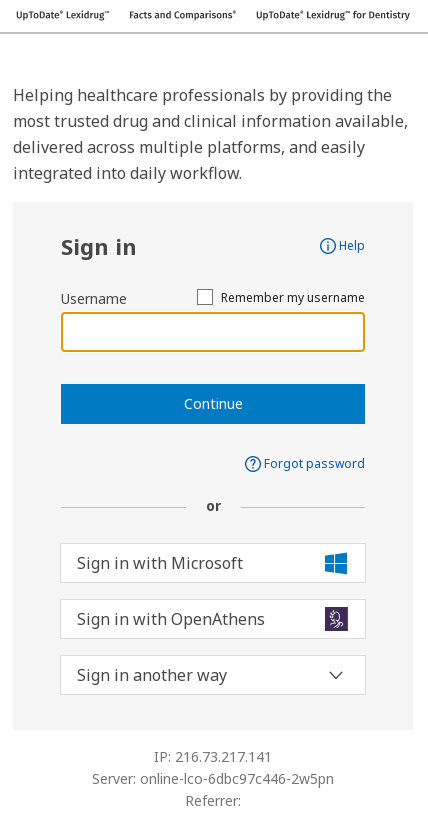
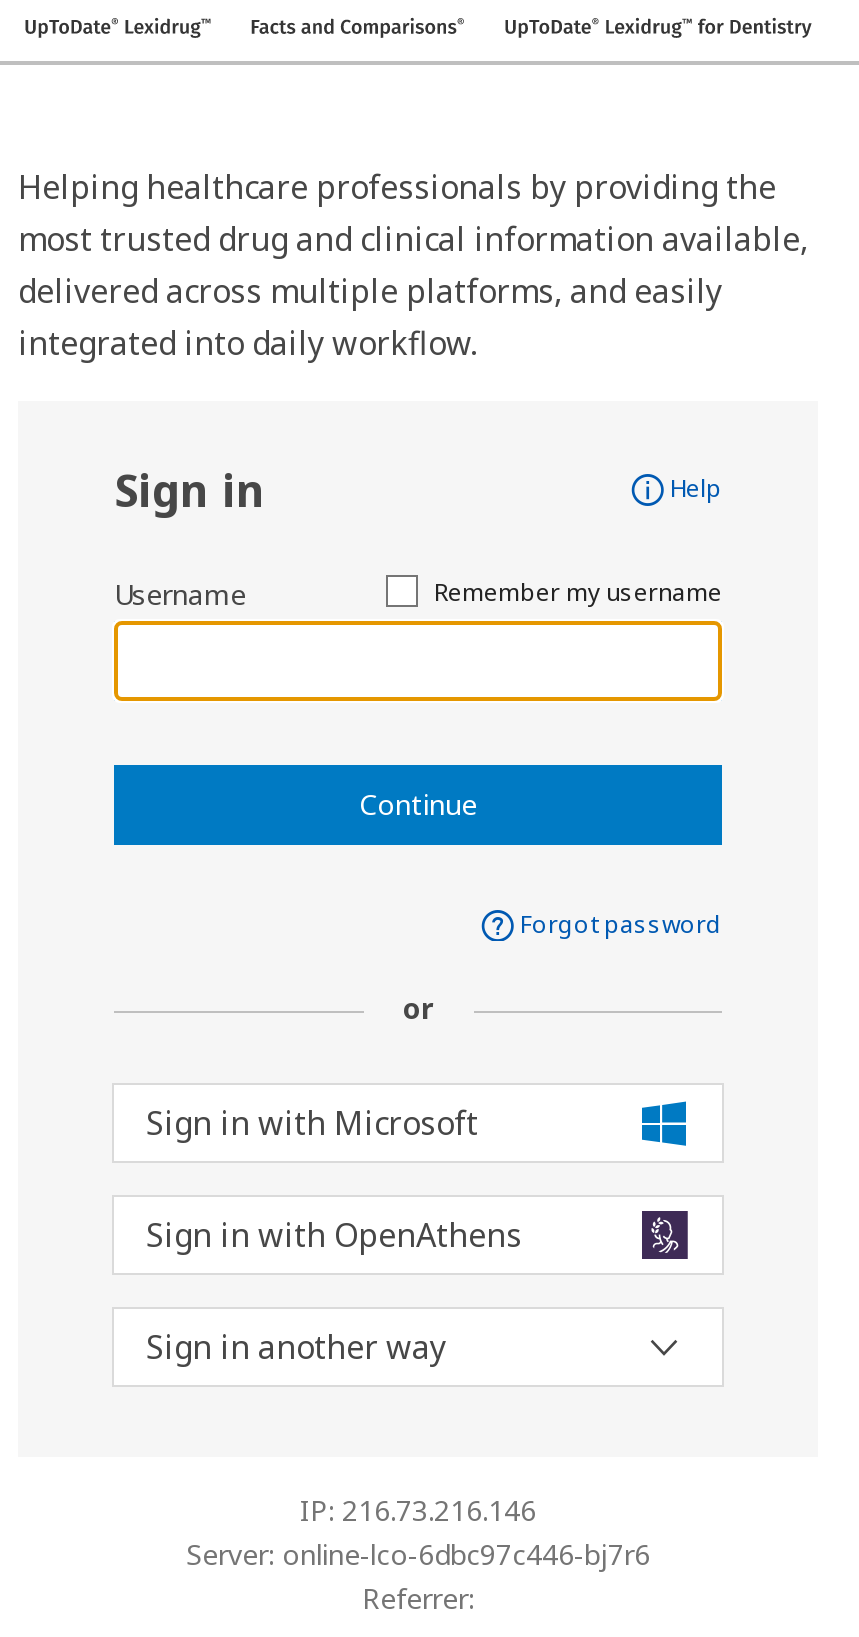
- IP: 216.73.217.141
+ IP: 216.73.216.146

- Server: online-lco-6dbc97c446-2w5pn
+ Server: online-lco-6dbc97c446-bj7r6
